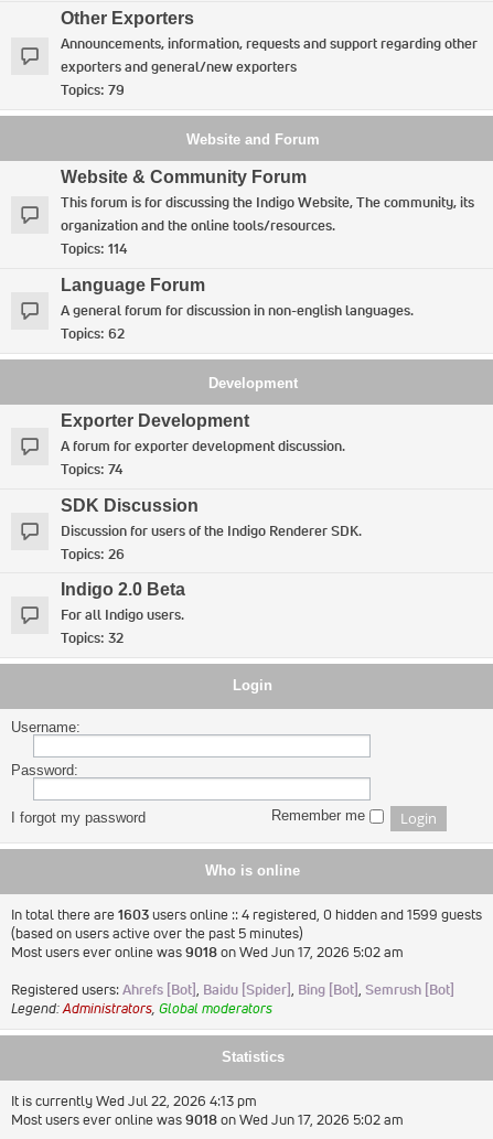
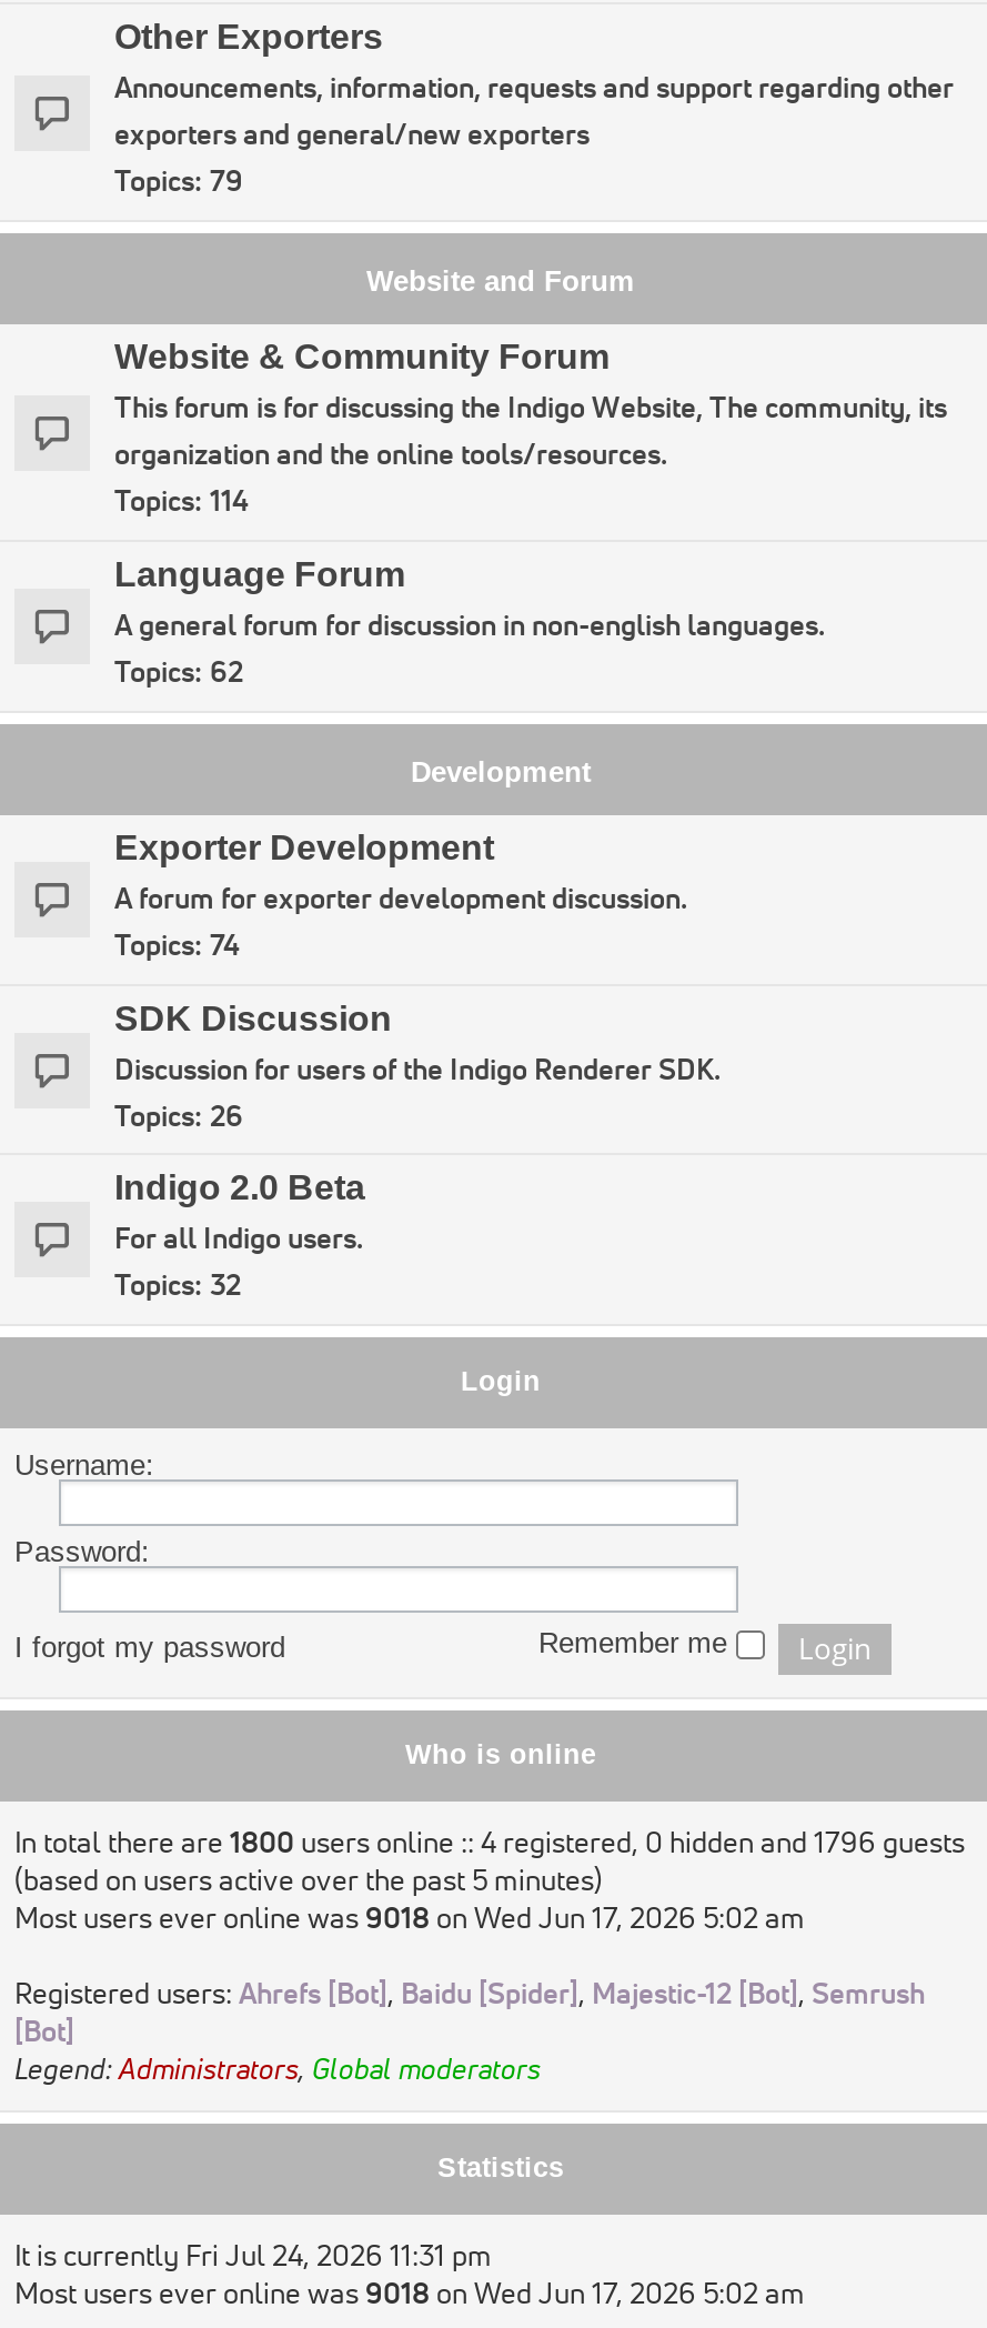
- In total there are 1603 users online :: 4 registered, 0 hidden and 1599 guests
+ In total there are 1800 users online :: 4 registered, 0 hidden and 1796 guests

- Registered users: Ahrefs [Bot], Baidu [Spider], Bing [Bot], Semrush [Bot]
+ Registered users: Ahrefs [Bot], Baidu [Spider], Majestic-12 [Bot], Semrush
+ [Bot]

- It is currently Wed Jul 22, 2026 4:13 pm
+ It is currently Fri Jul 24, 2026 11:31 pm
